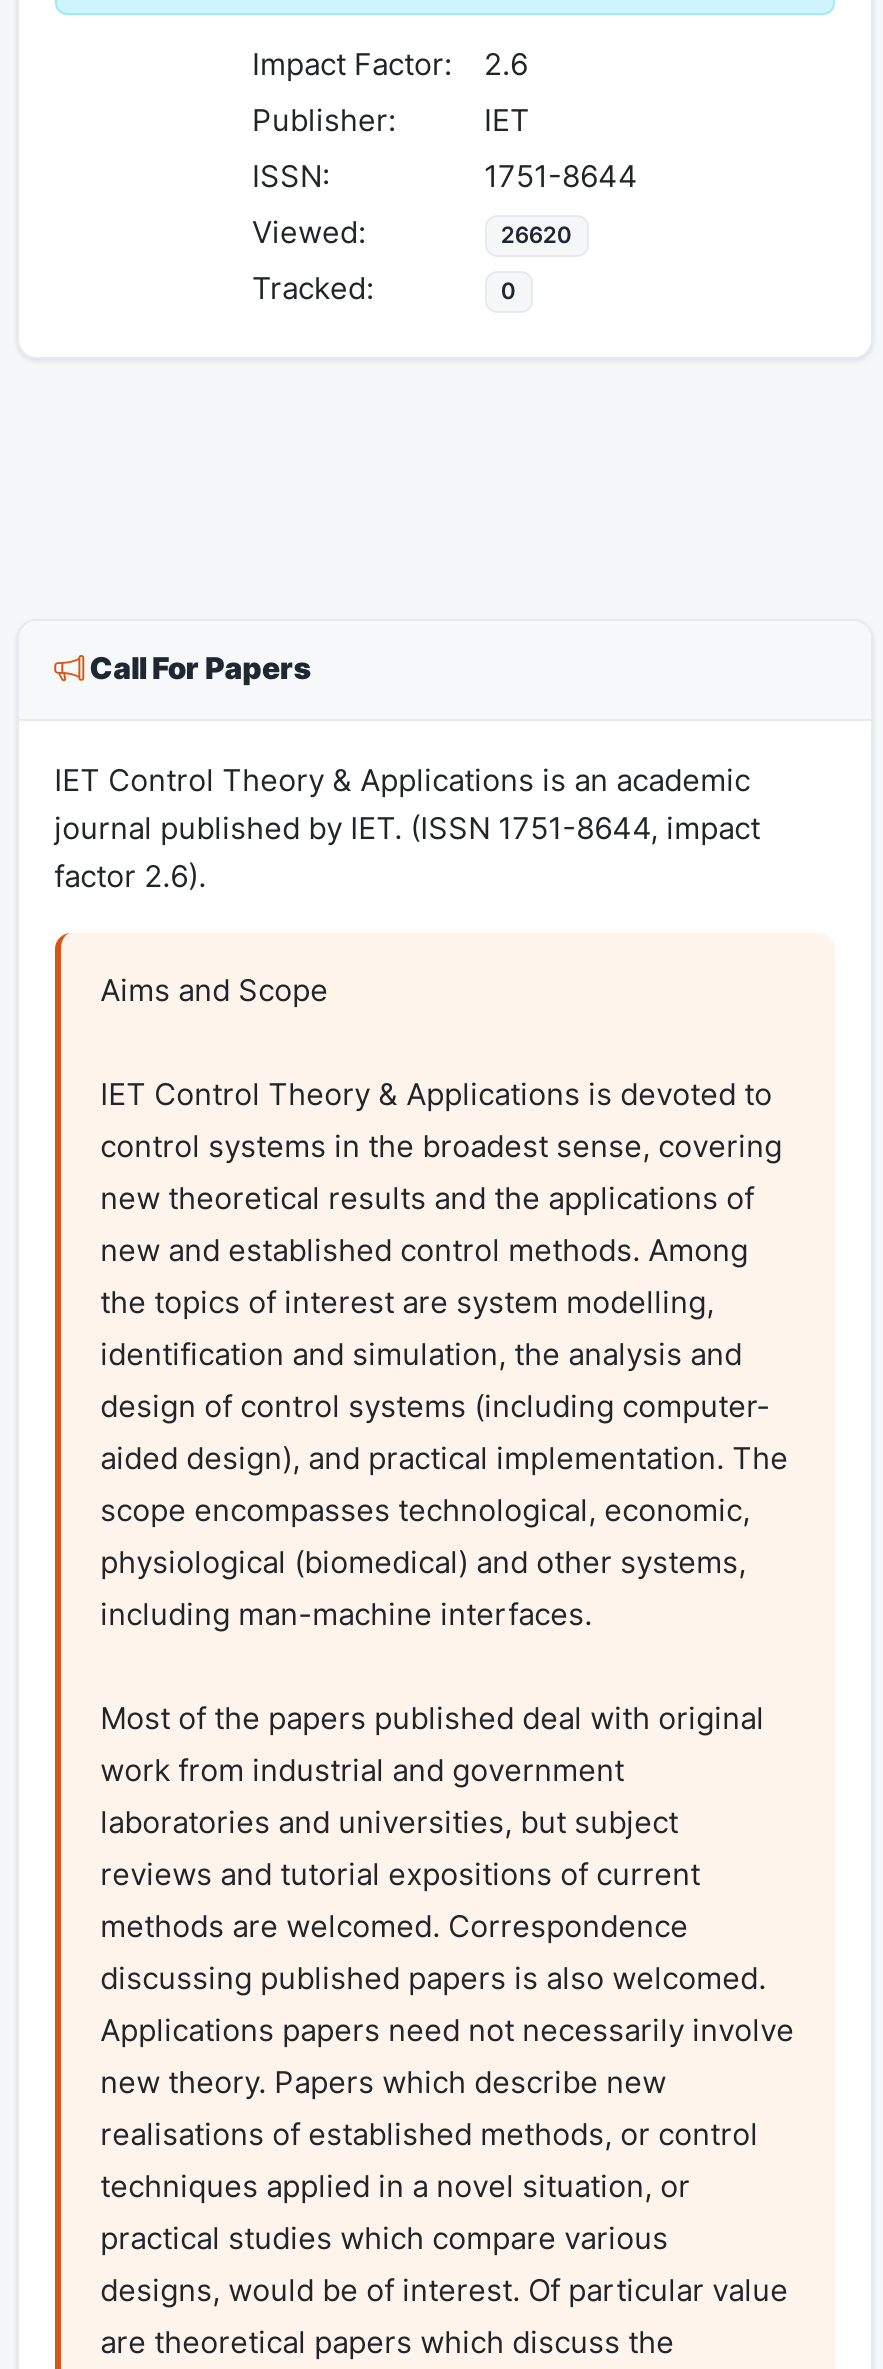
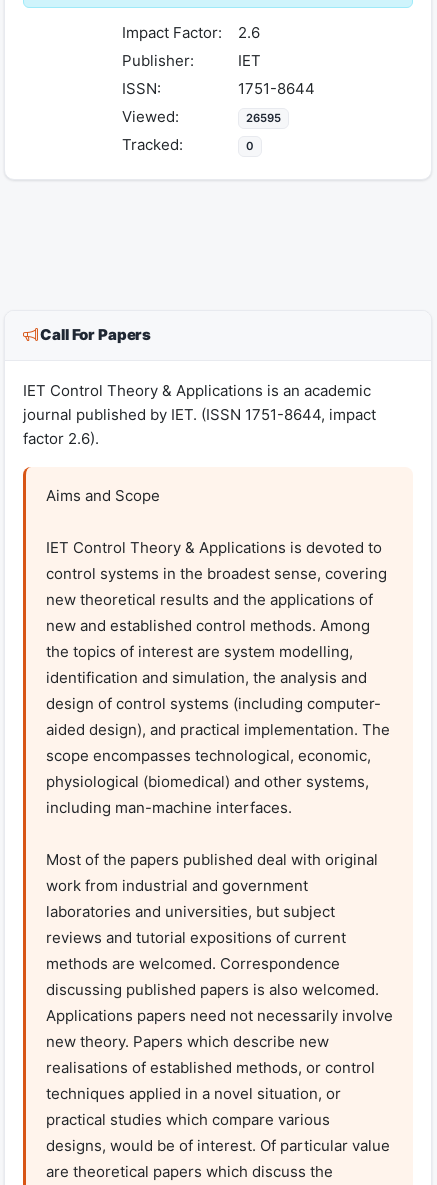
- 26620
+ 26595
